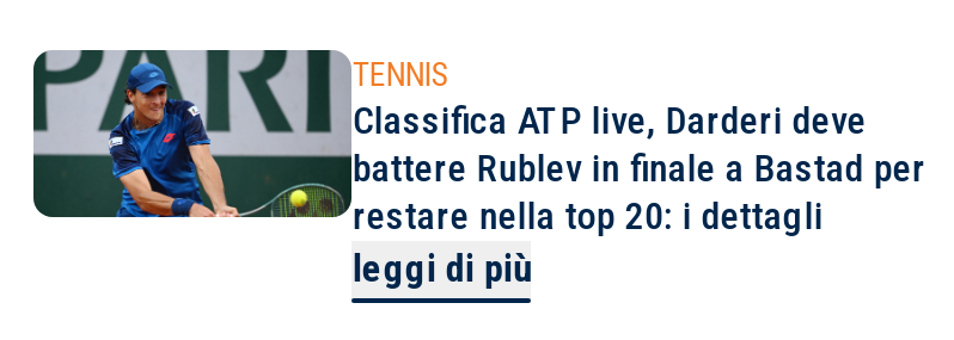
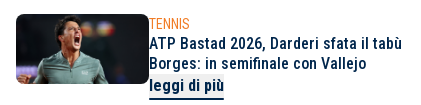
- [image]
- Classifica ATP live, Darderi deve
- battere Rublev in finale a Bastad per
- restare nella top 20: i dettagli
+ [image]
+ ATP Bastad 2026, Darderi sfata il tabù
+ Borges: in semifinale con Vallejo
